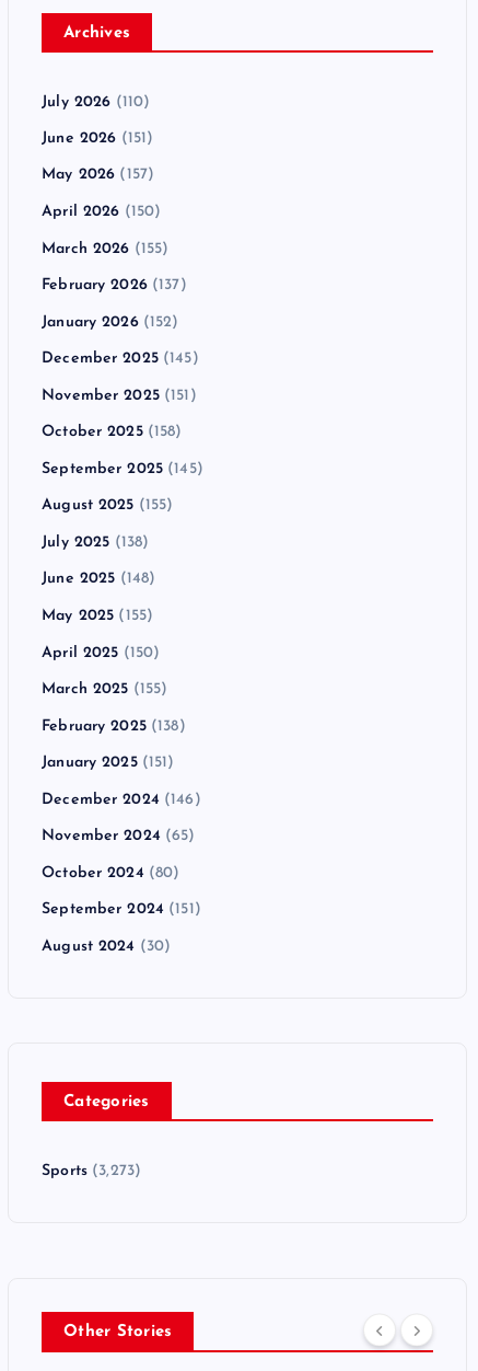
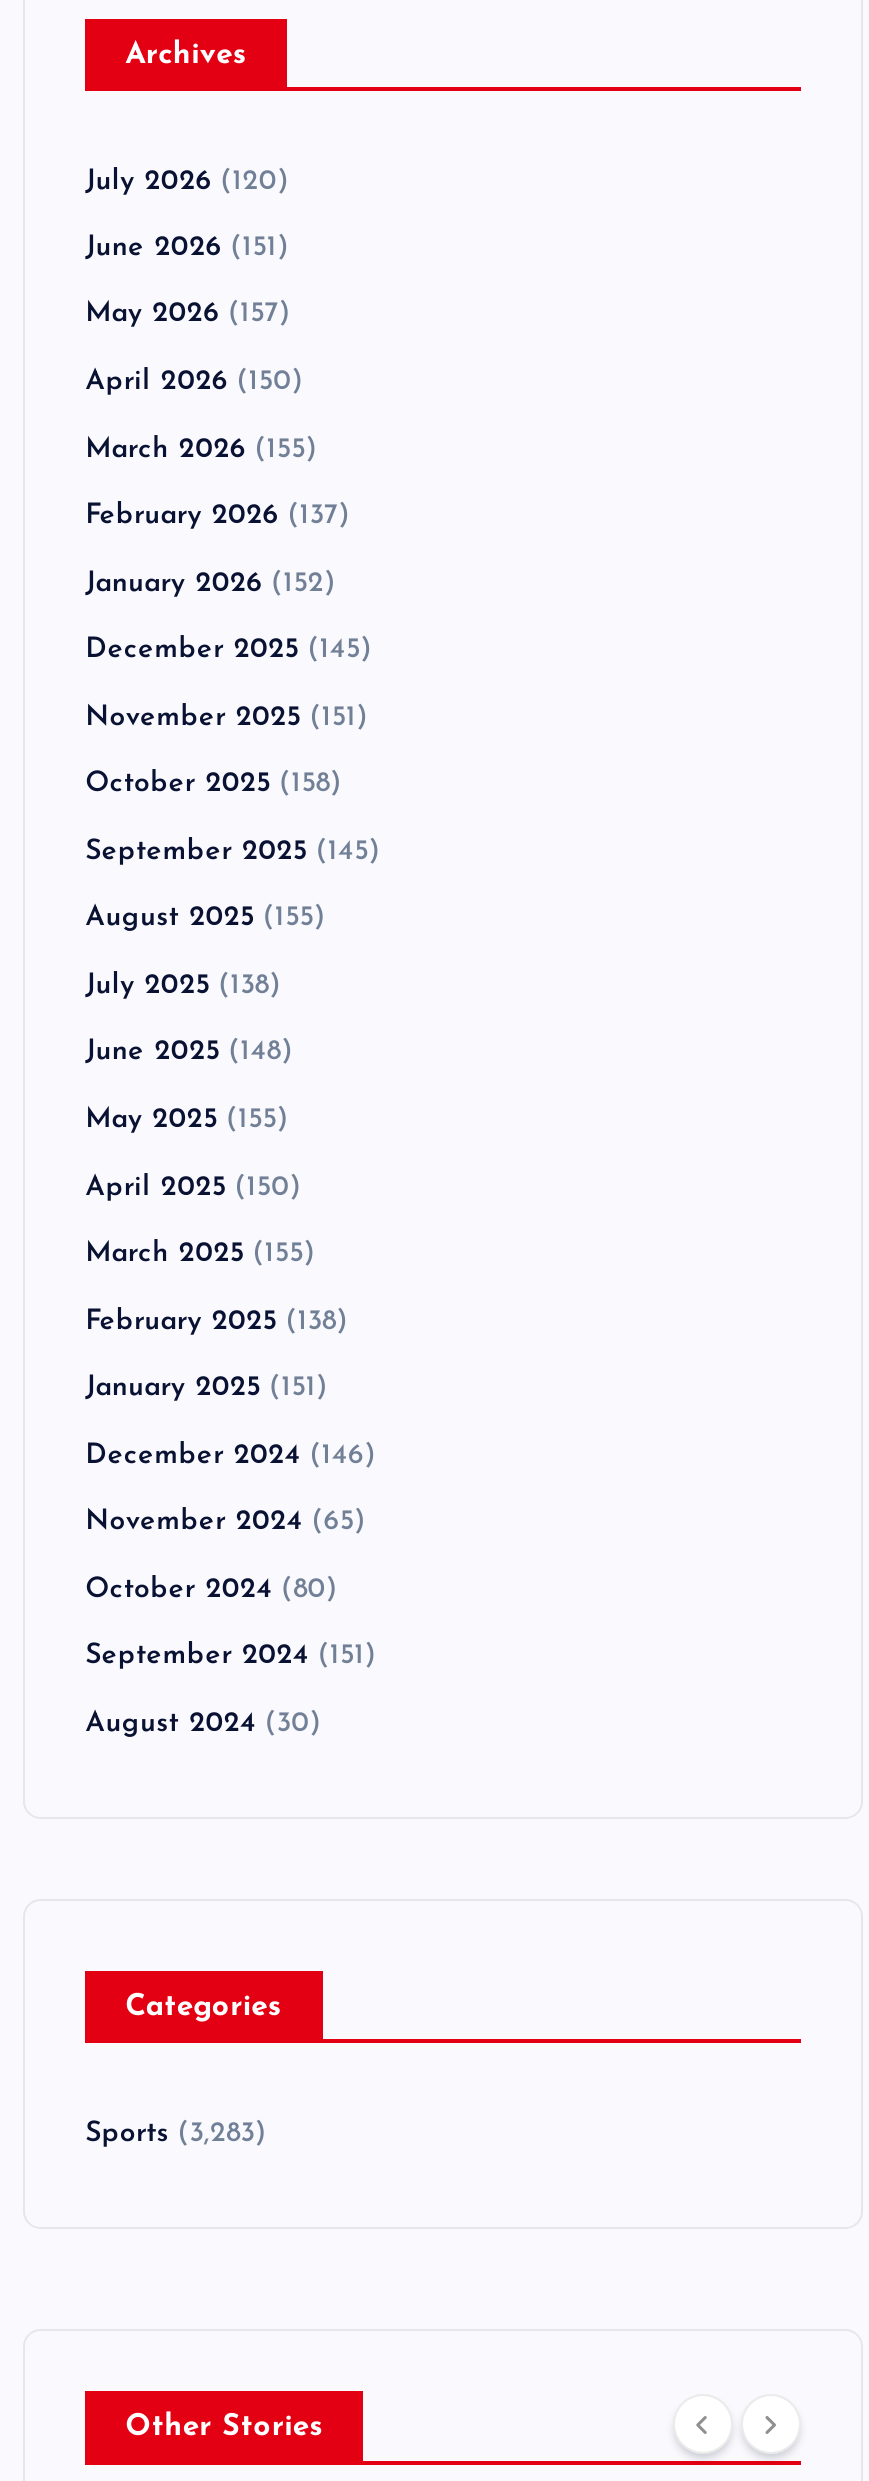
- July 2026 (110)
+ July 2026 (120)

- Sports (3,273)
+ Sports (3,283)
